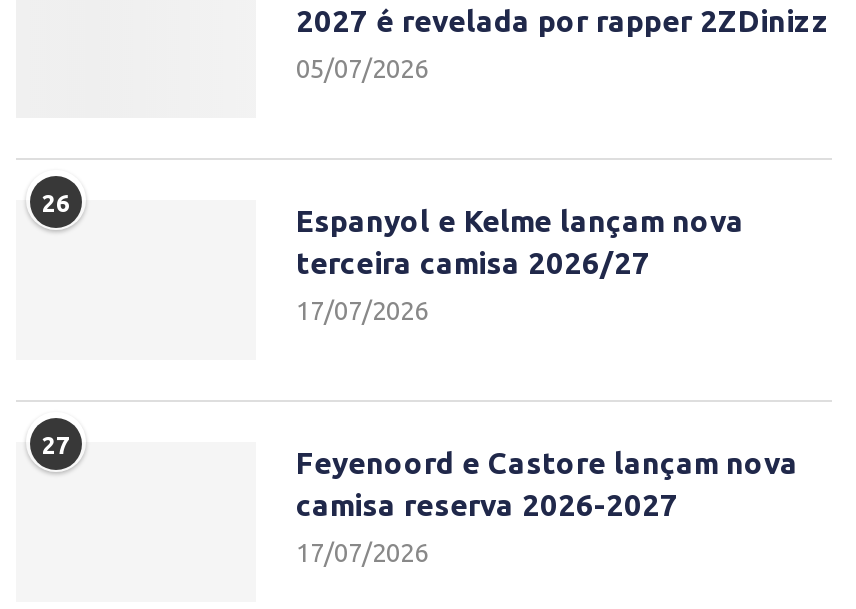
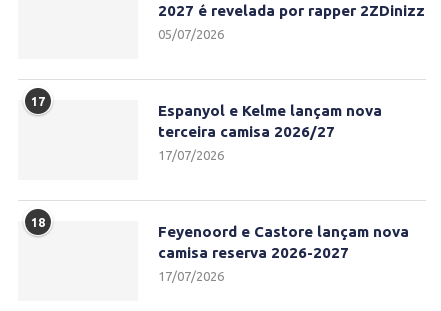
- 26
+ 17

- 27
+ 18
